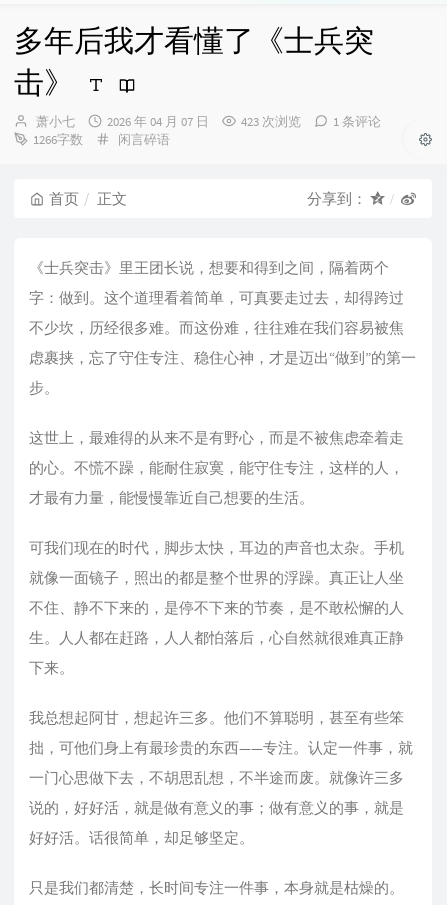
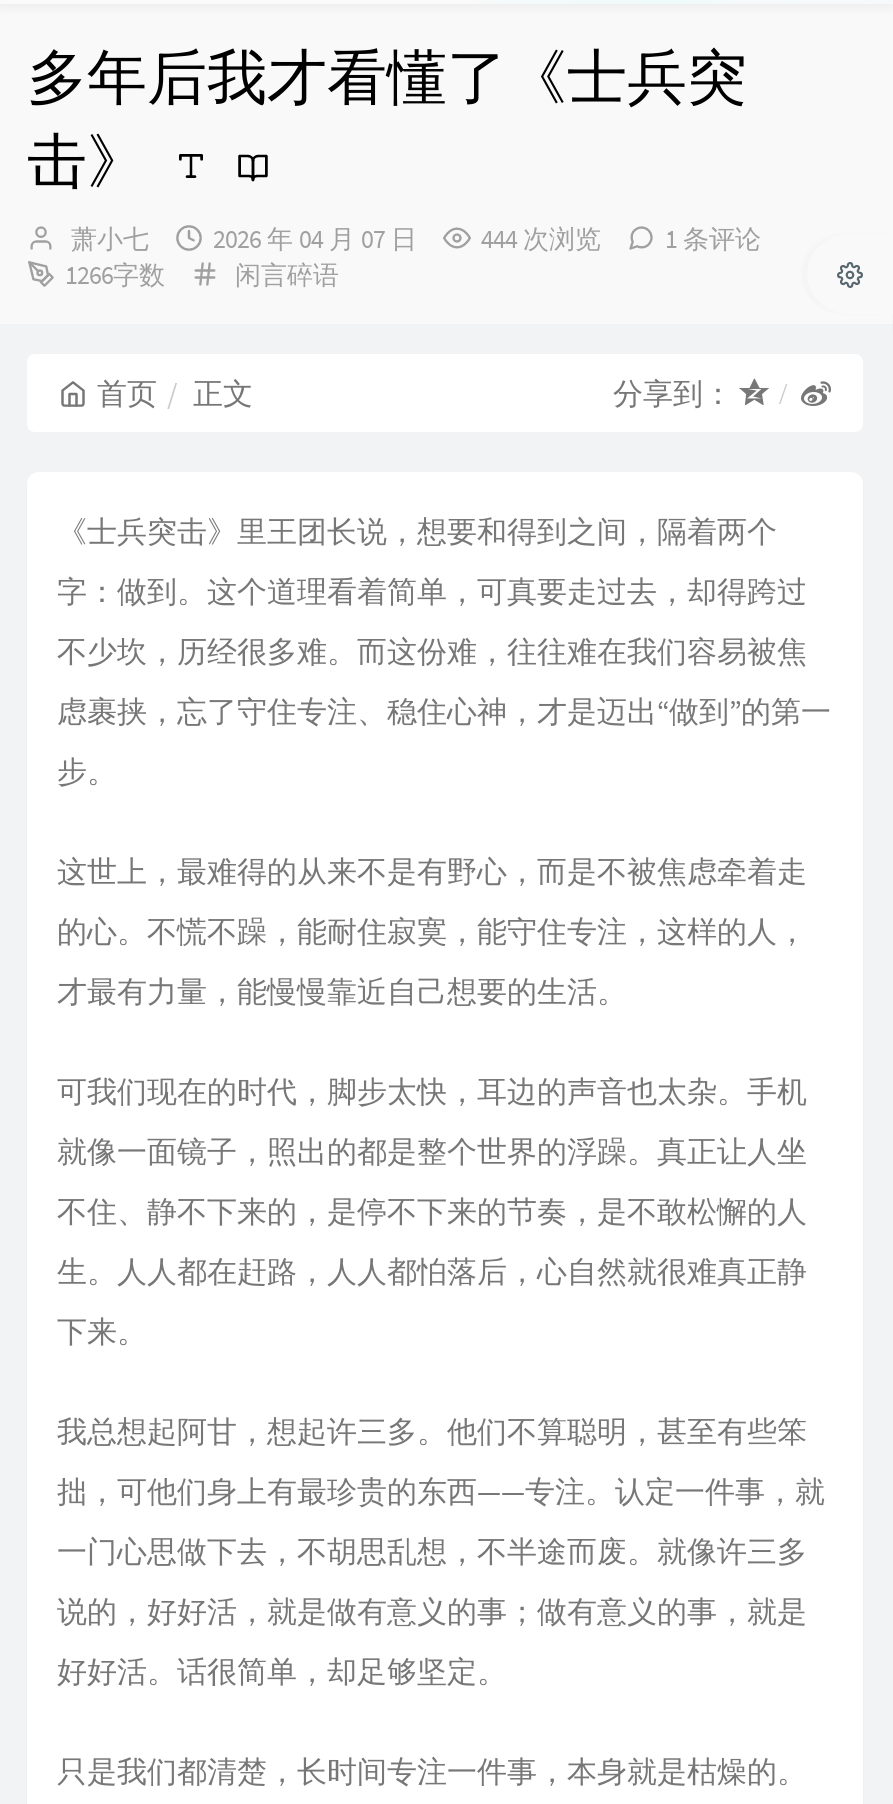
- 423 次浏览
+ 444 次浏览
